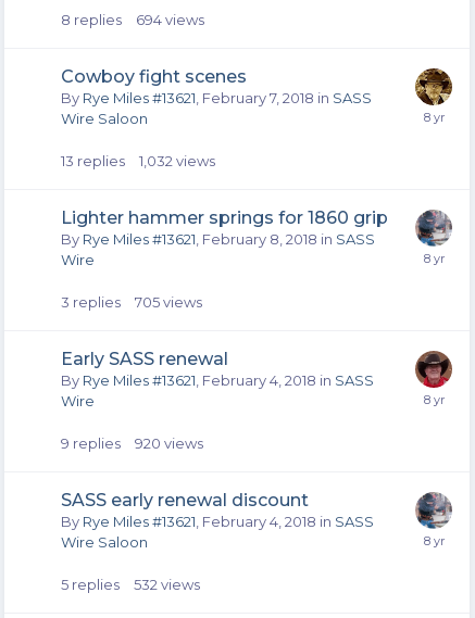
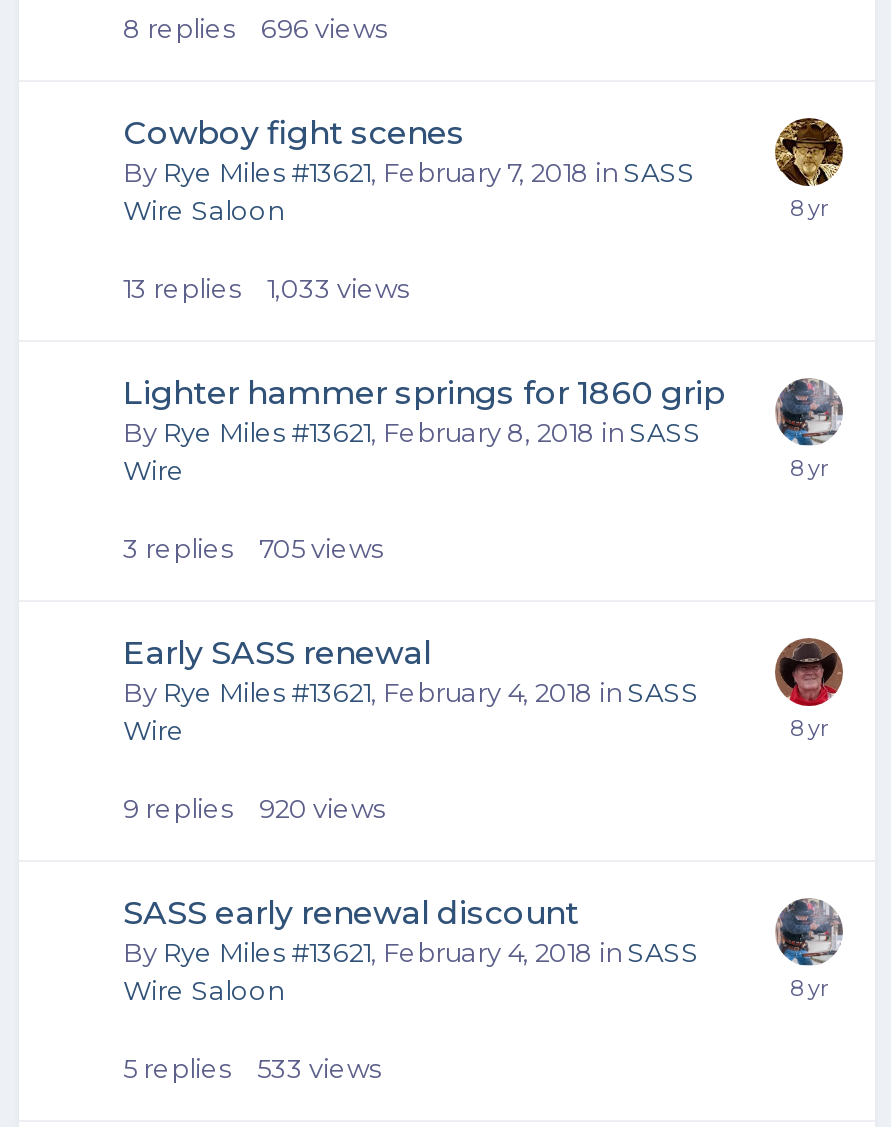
- 8 replies 694 views
+ 8 replies 696 views

- 13 replies 1,032 views
+ 13 replies 1,033 views

- 5 replies 532 views
+ 5 replies 533 views
